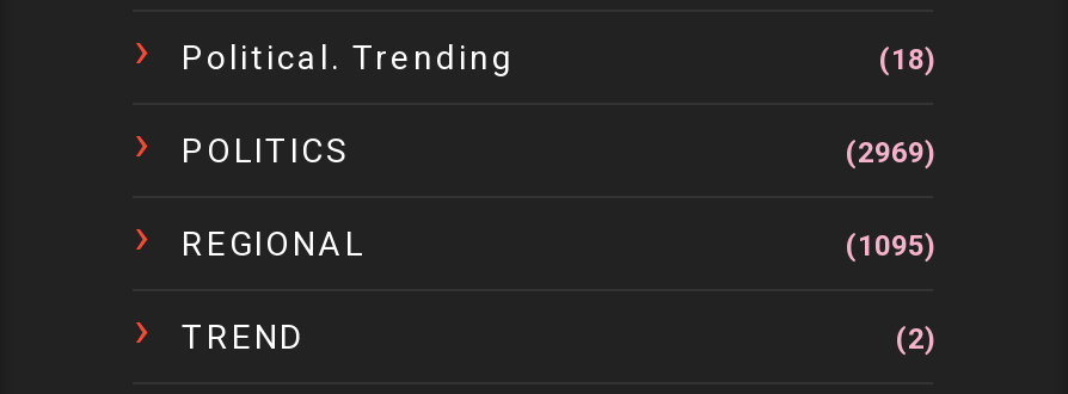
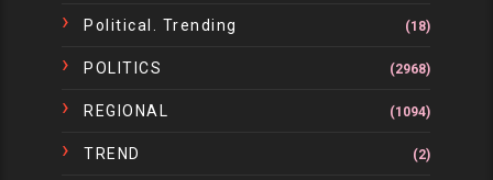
- (2969)
+ (2968)

- (1095)
+ (1094)
